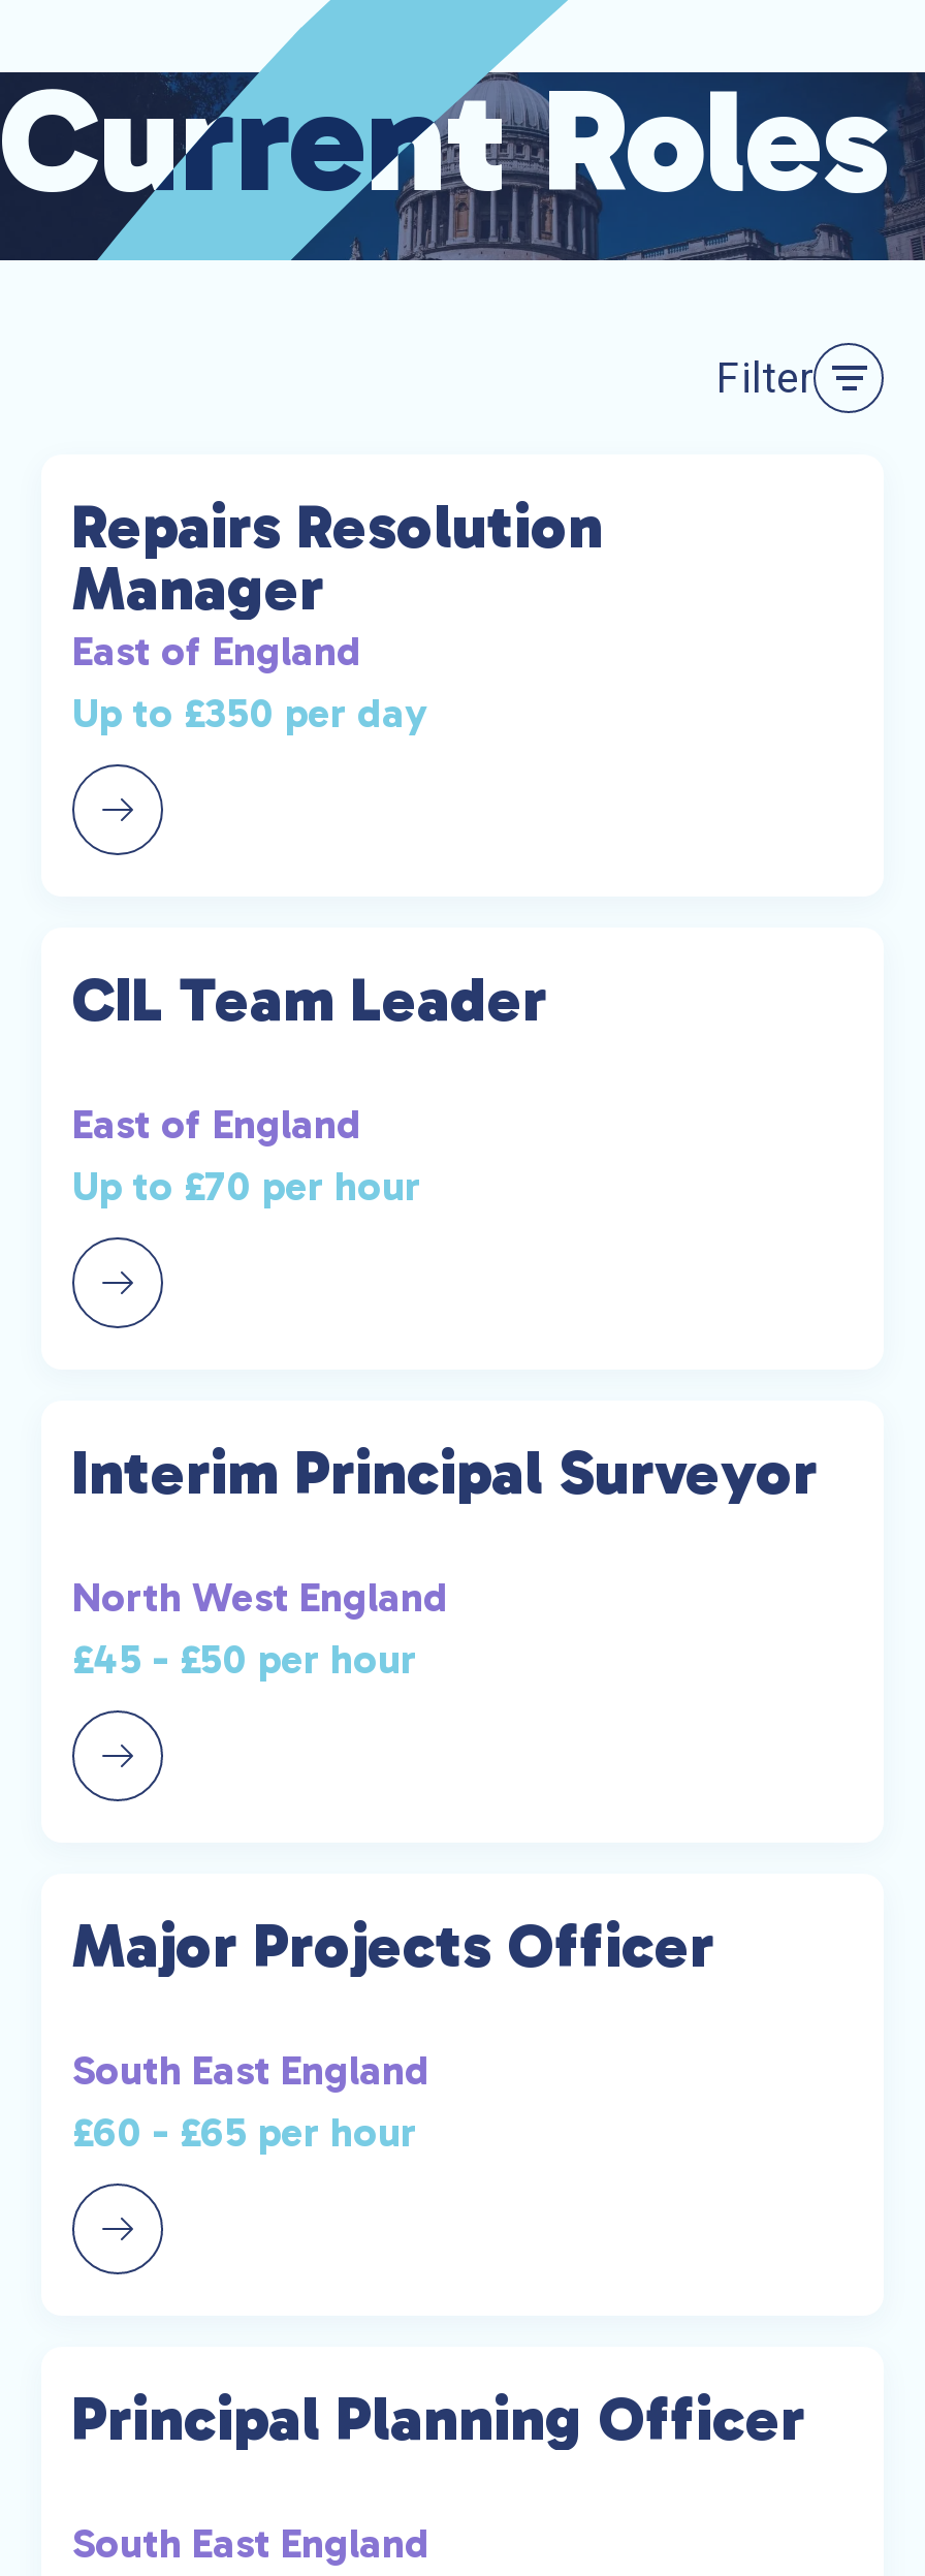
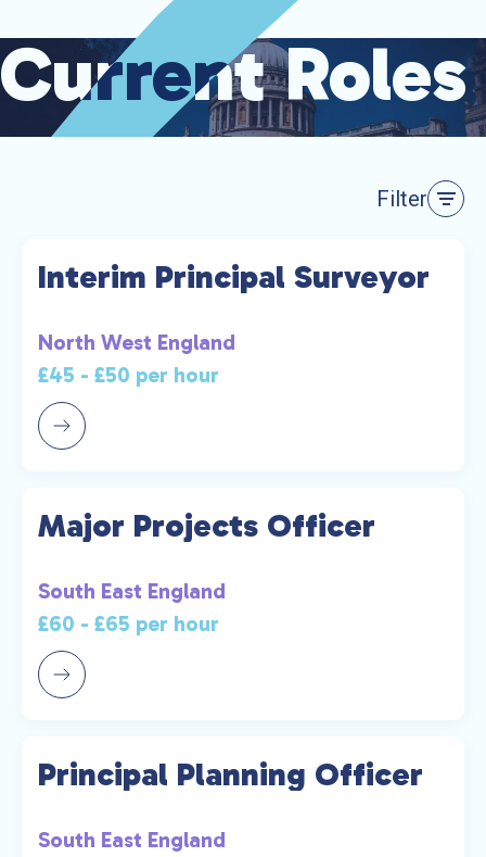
- Repairs Resolution
- Manager
- East of England
- Up to £350 per day

- CIL Team Leader
- East of England
- Up to £70 per hour
